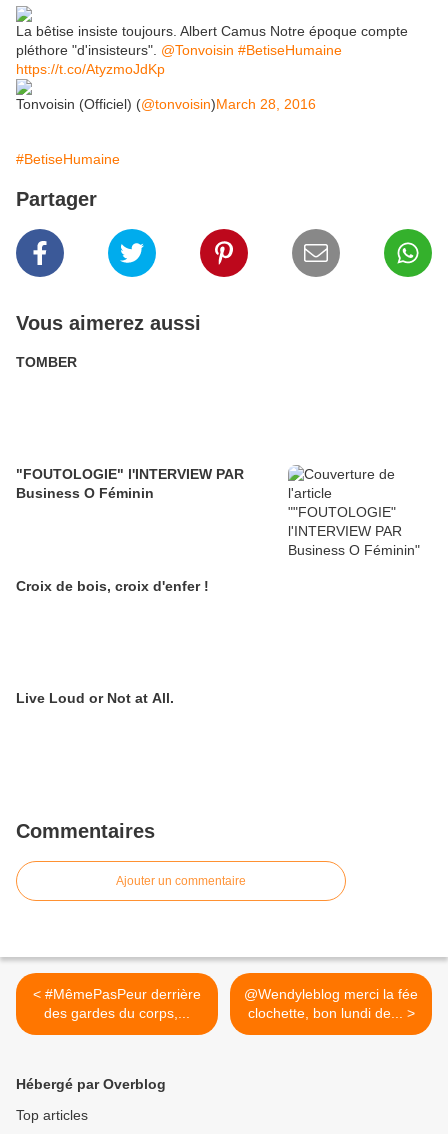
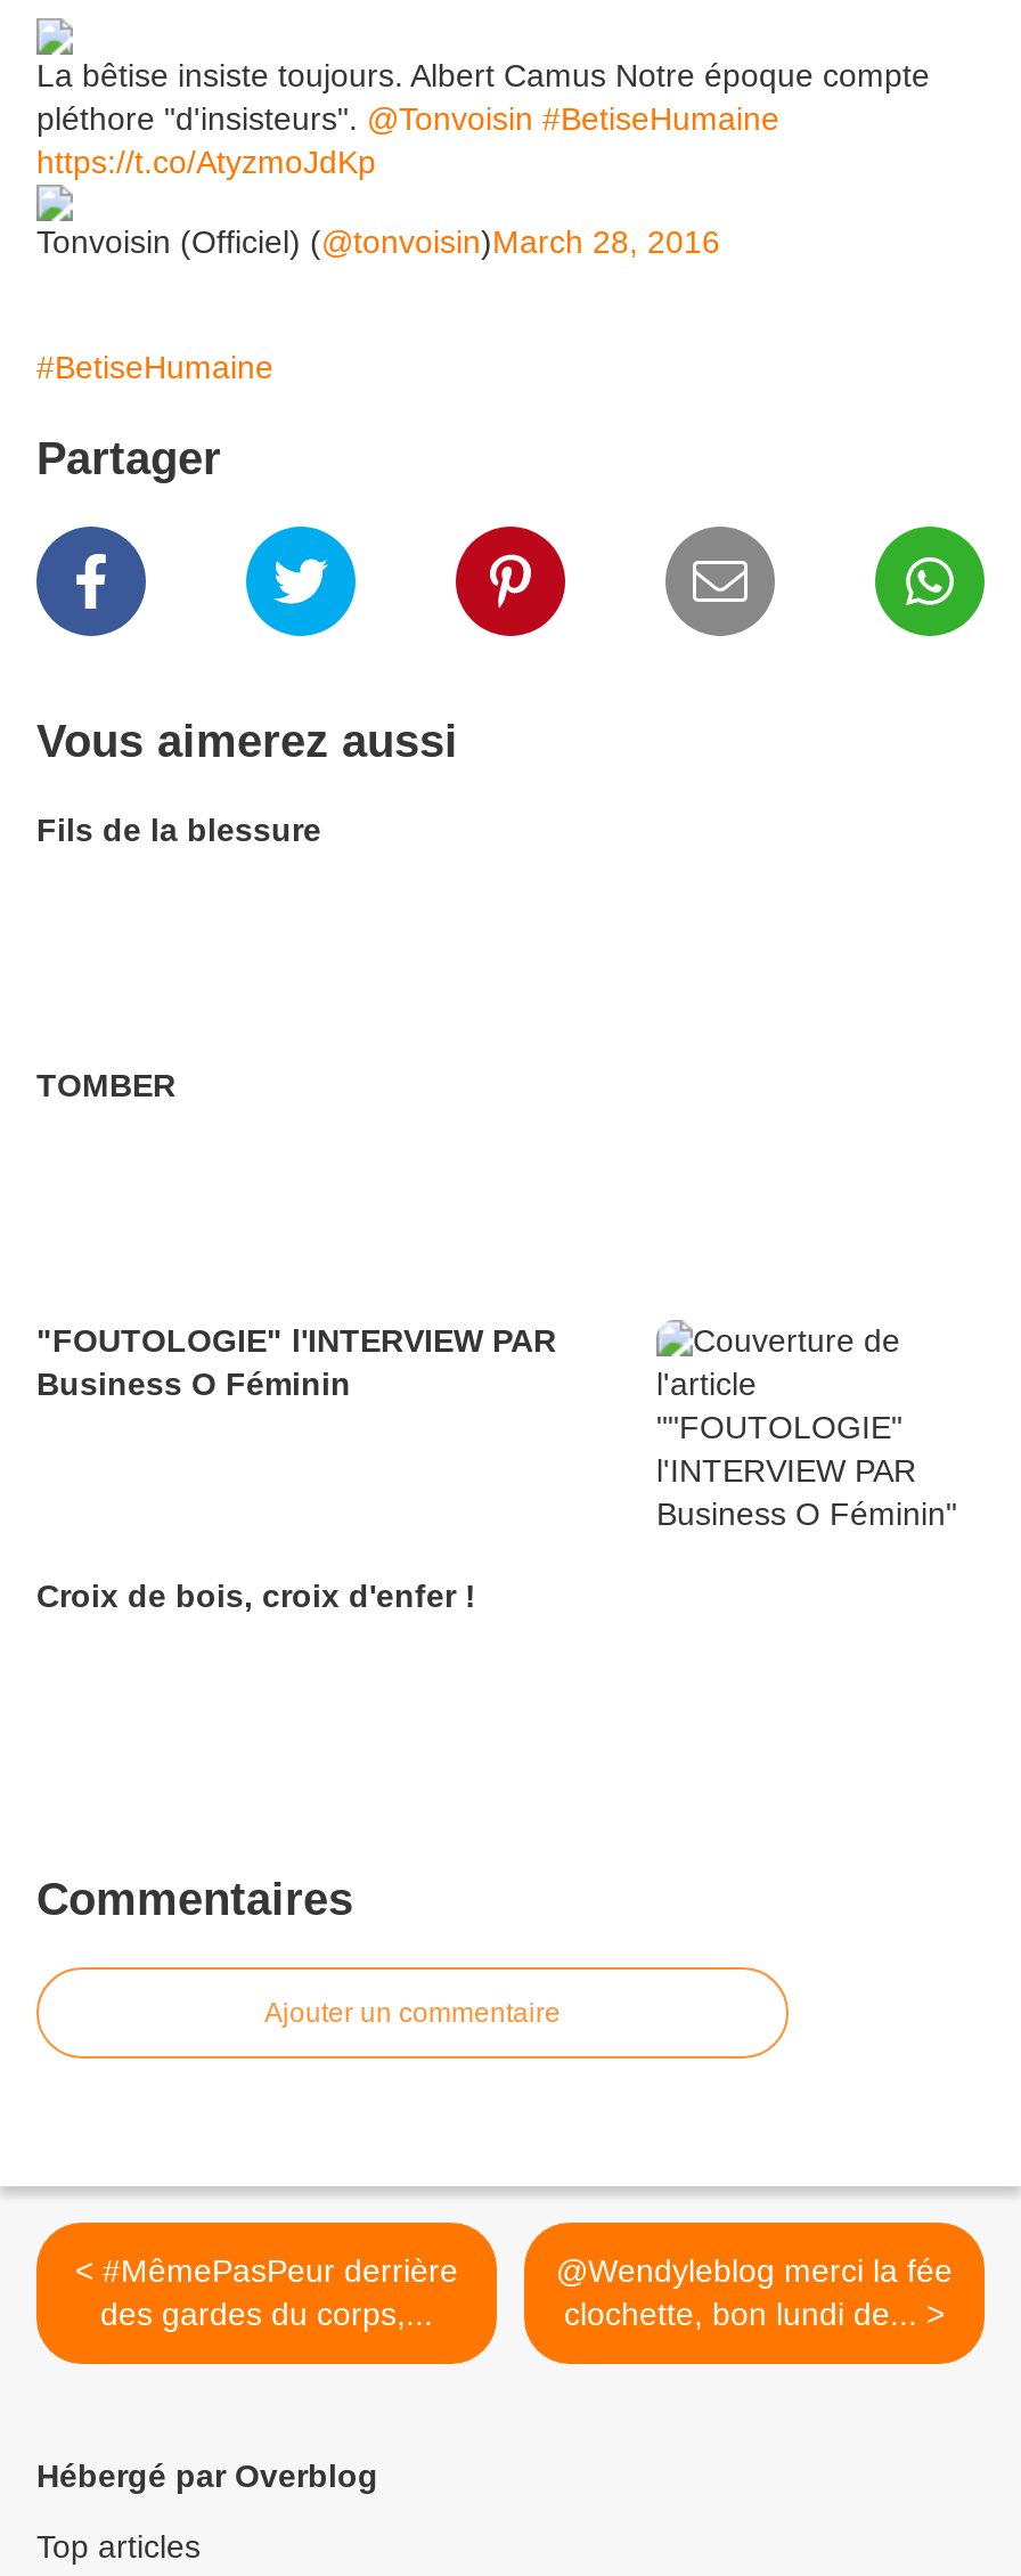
+ Fils de la blessure

moved down: TOMBER | "FOUTOLOGIE" l'INTERVIEW PAR | Business O Féminin | Croix de bois, croix d'enfer !

- Live Loud or Not at All.
